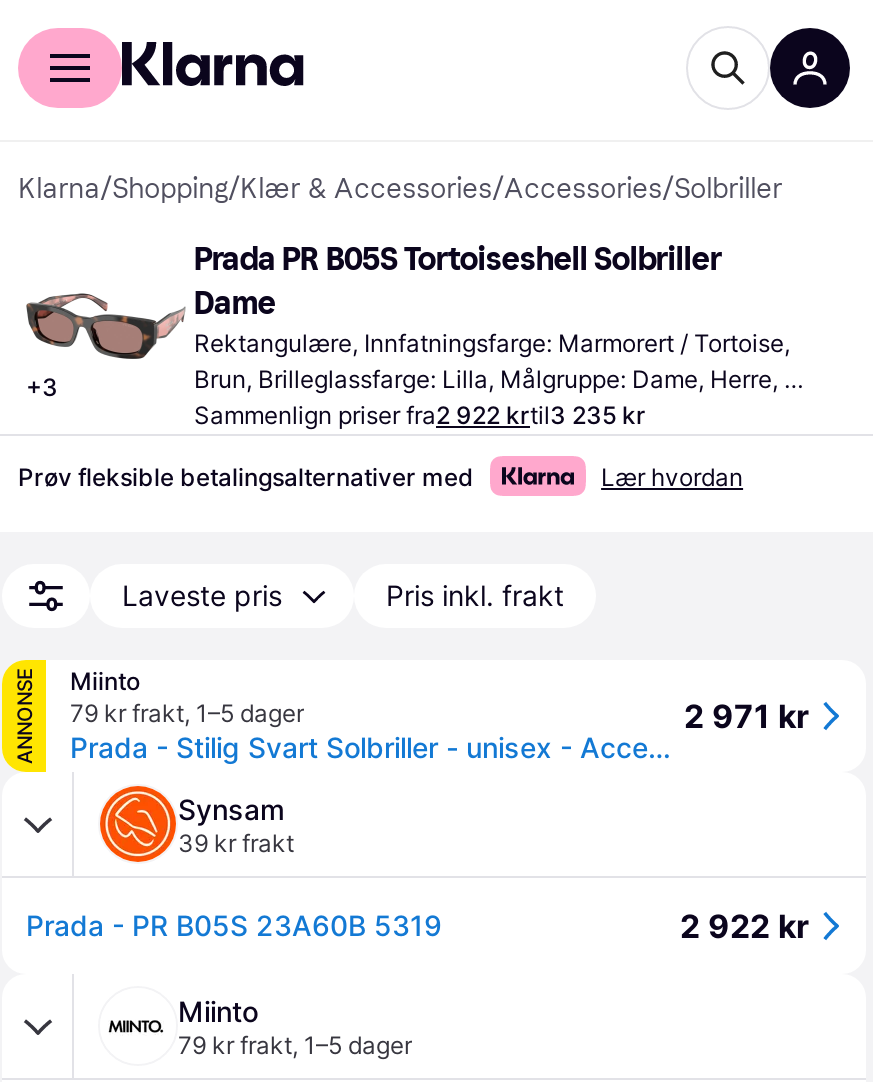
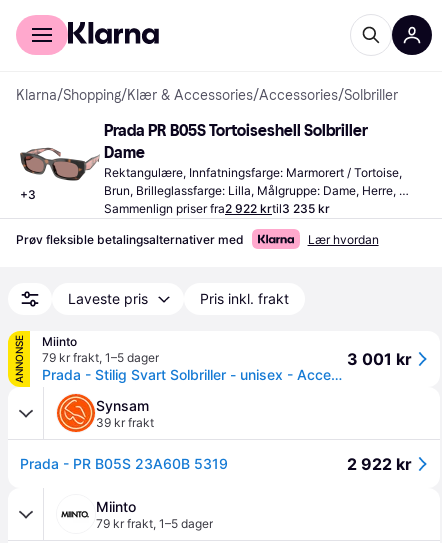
- 2 971 kr
+ 3 001 kr
